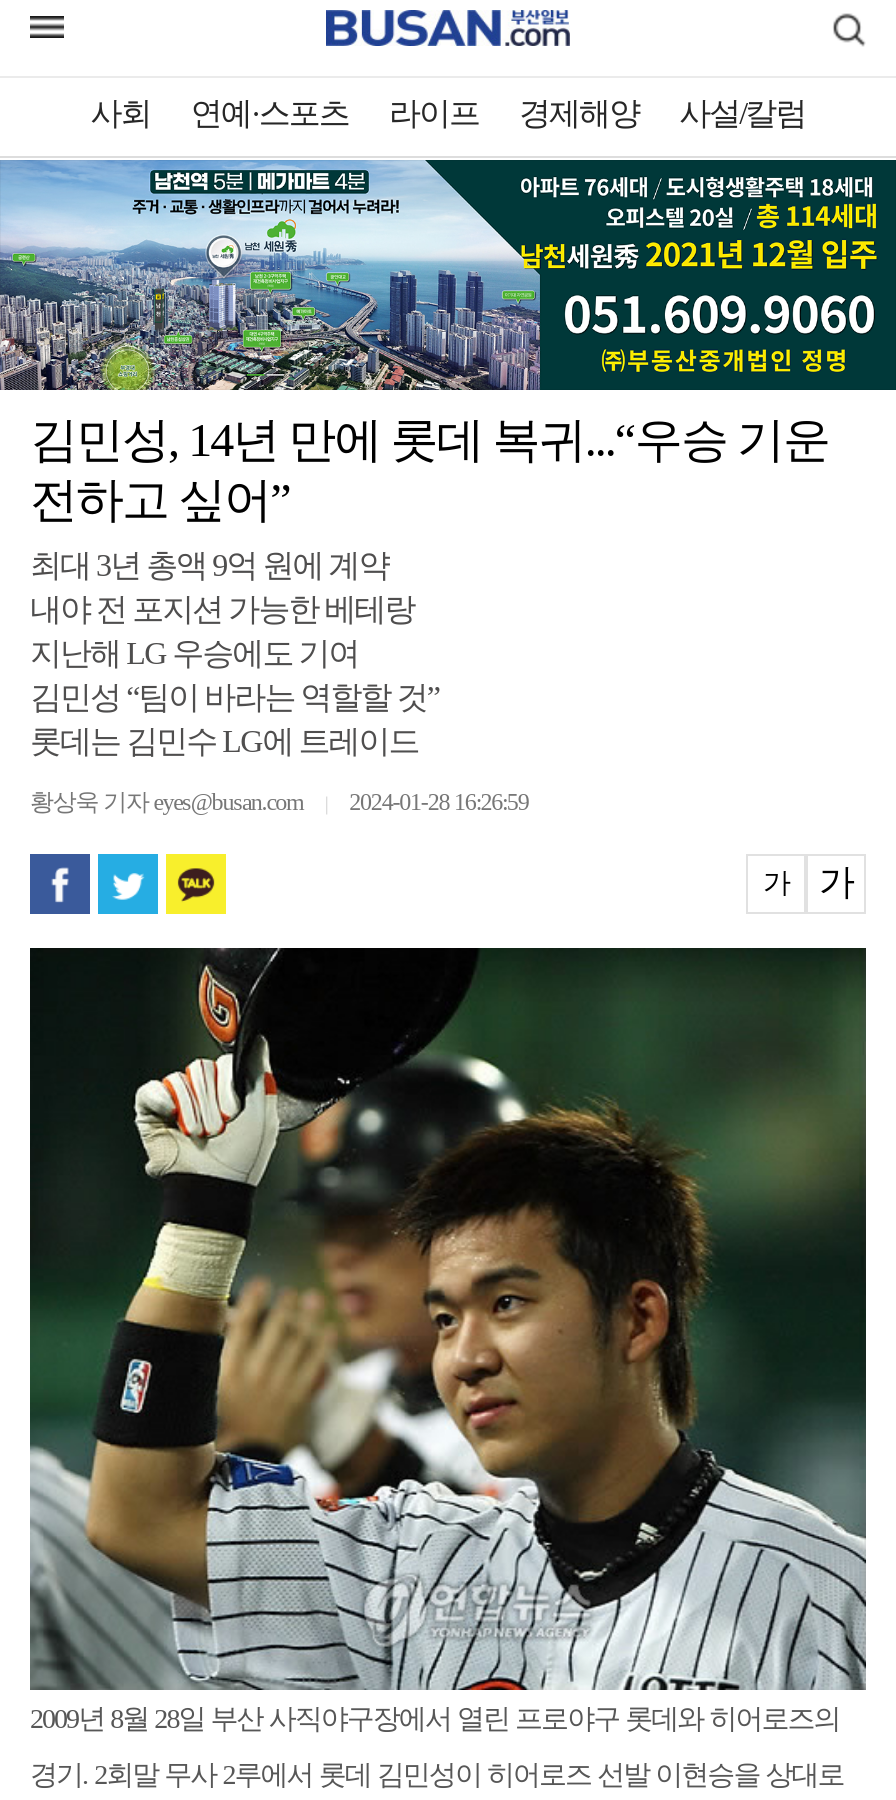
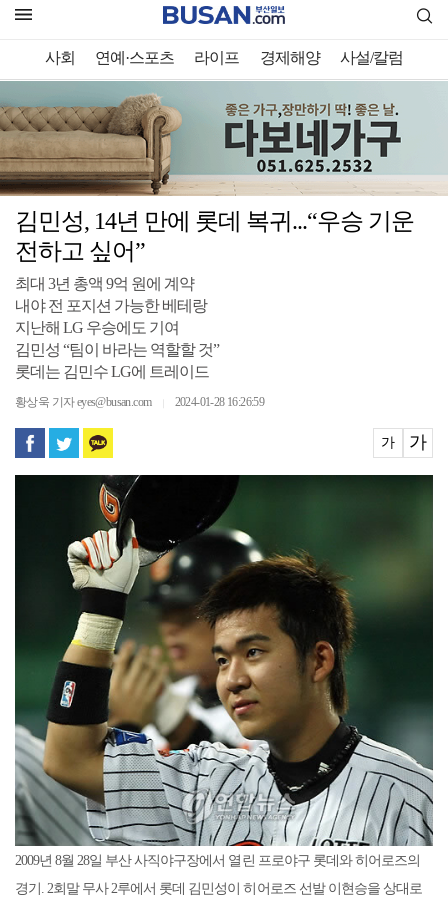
- [image]
+ [image]
